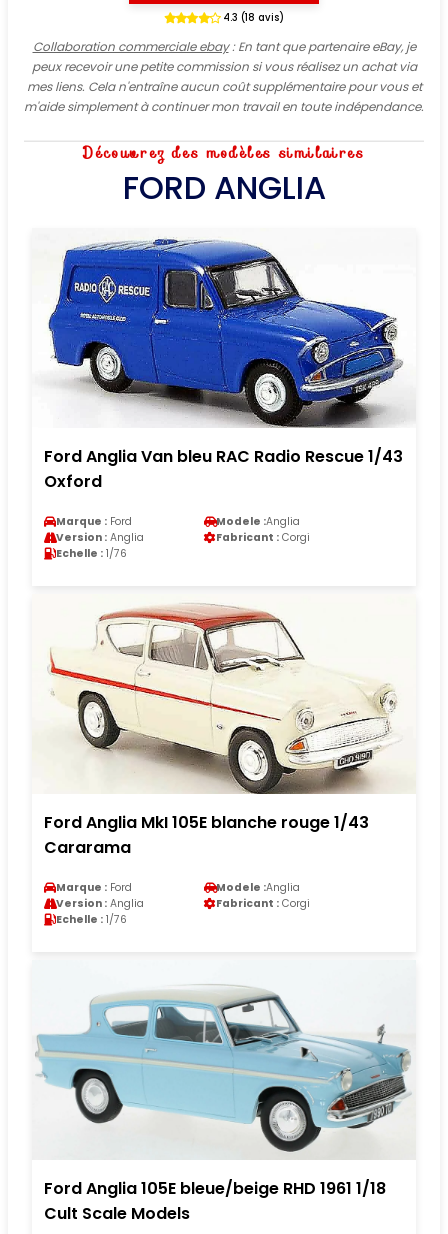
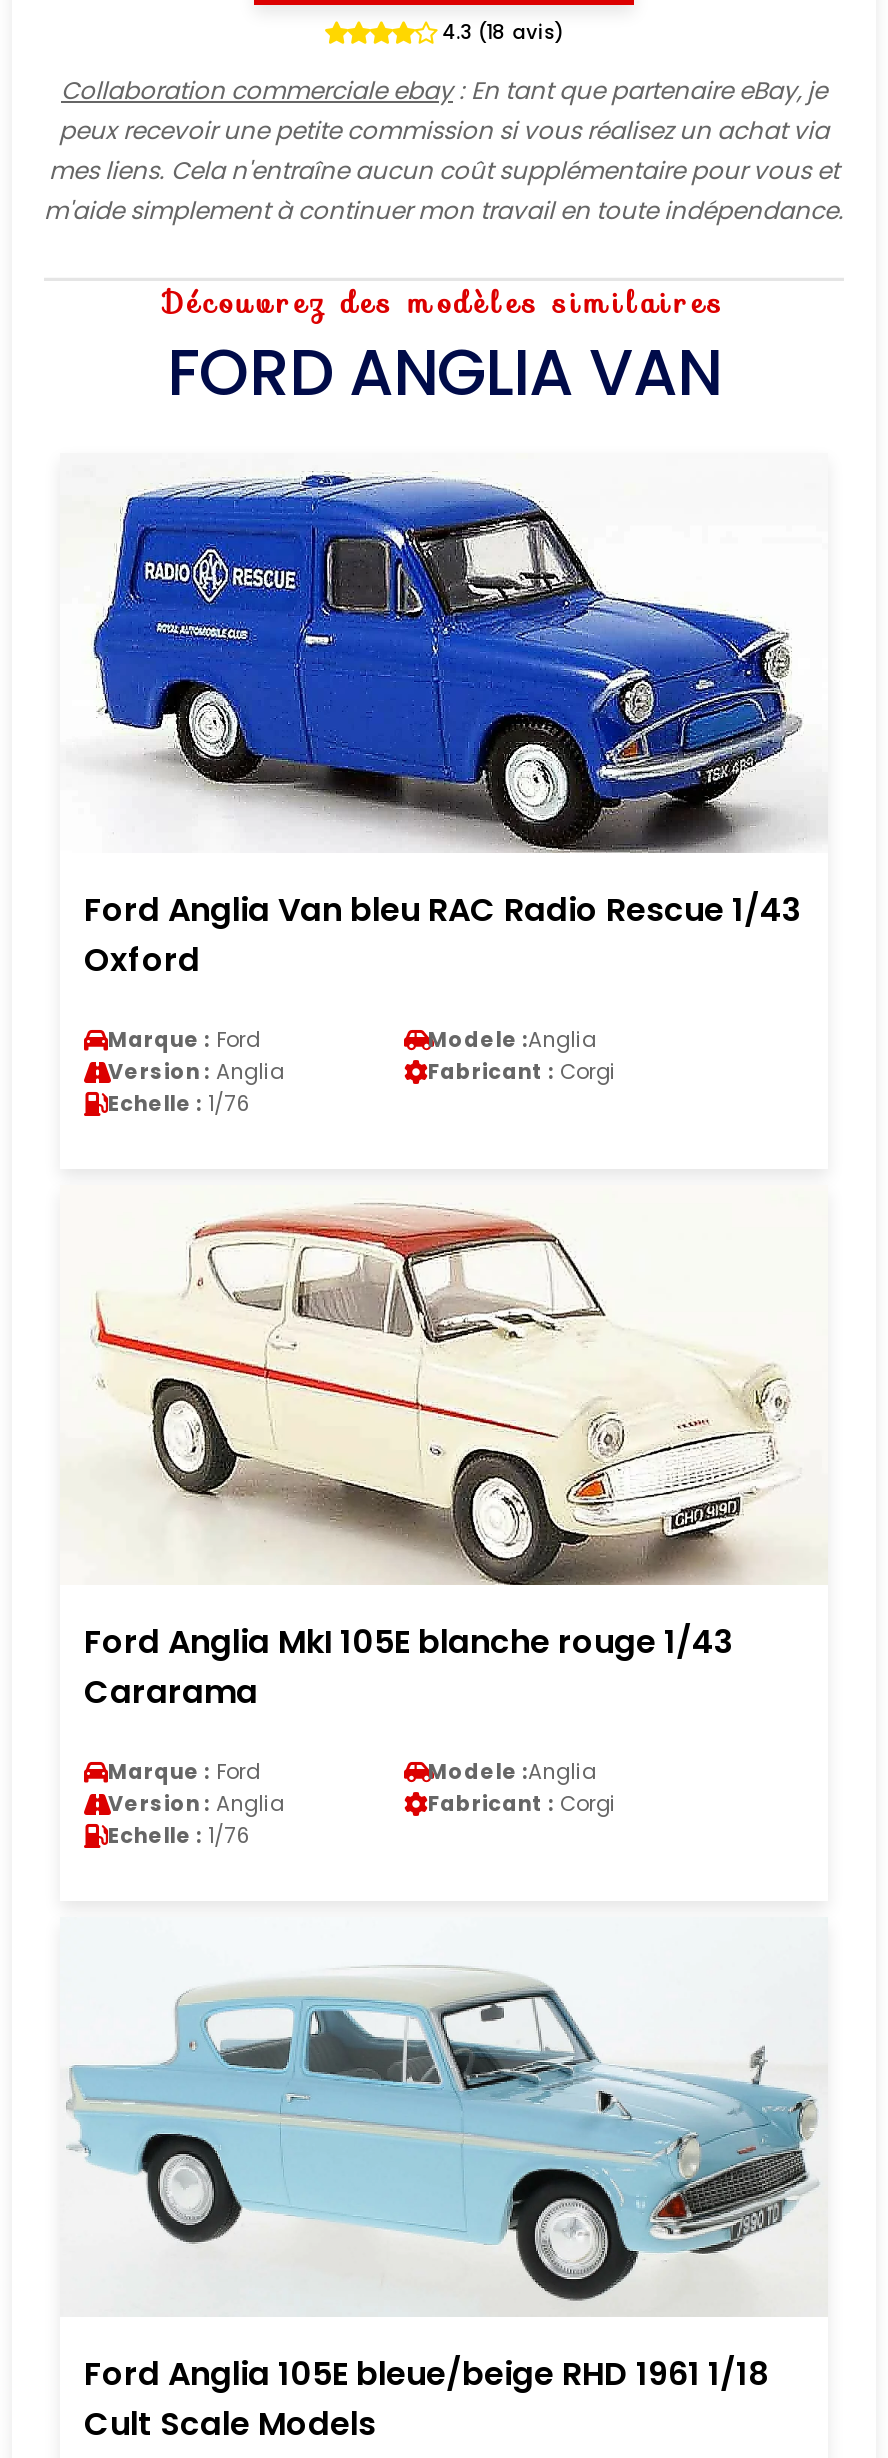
- FORD ANGLIA
+ FORD ANGLIA VAN
